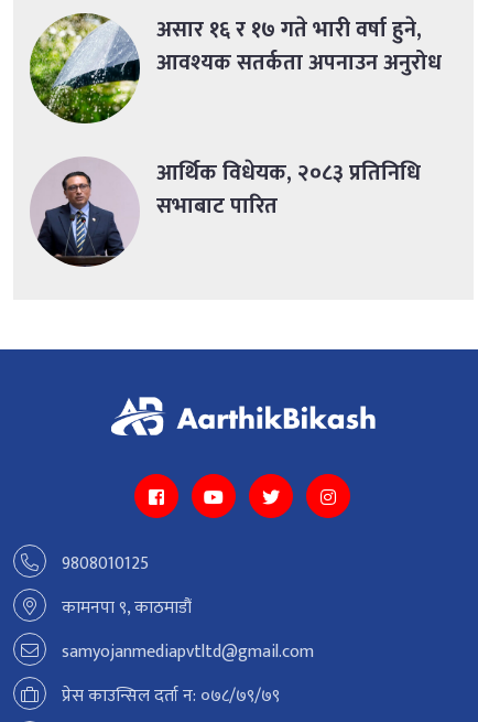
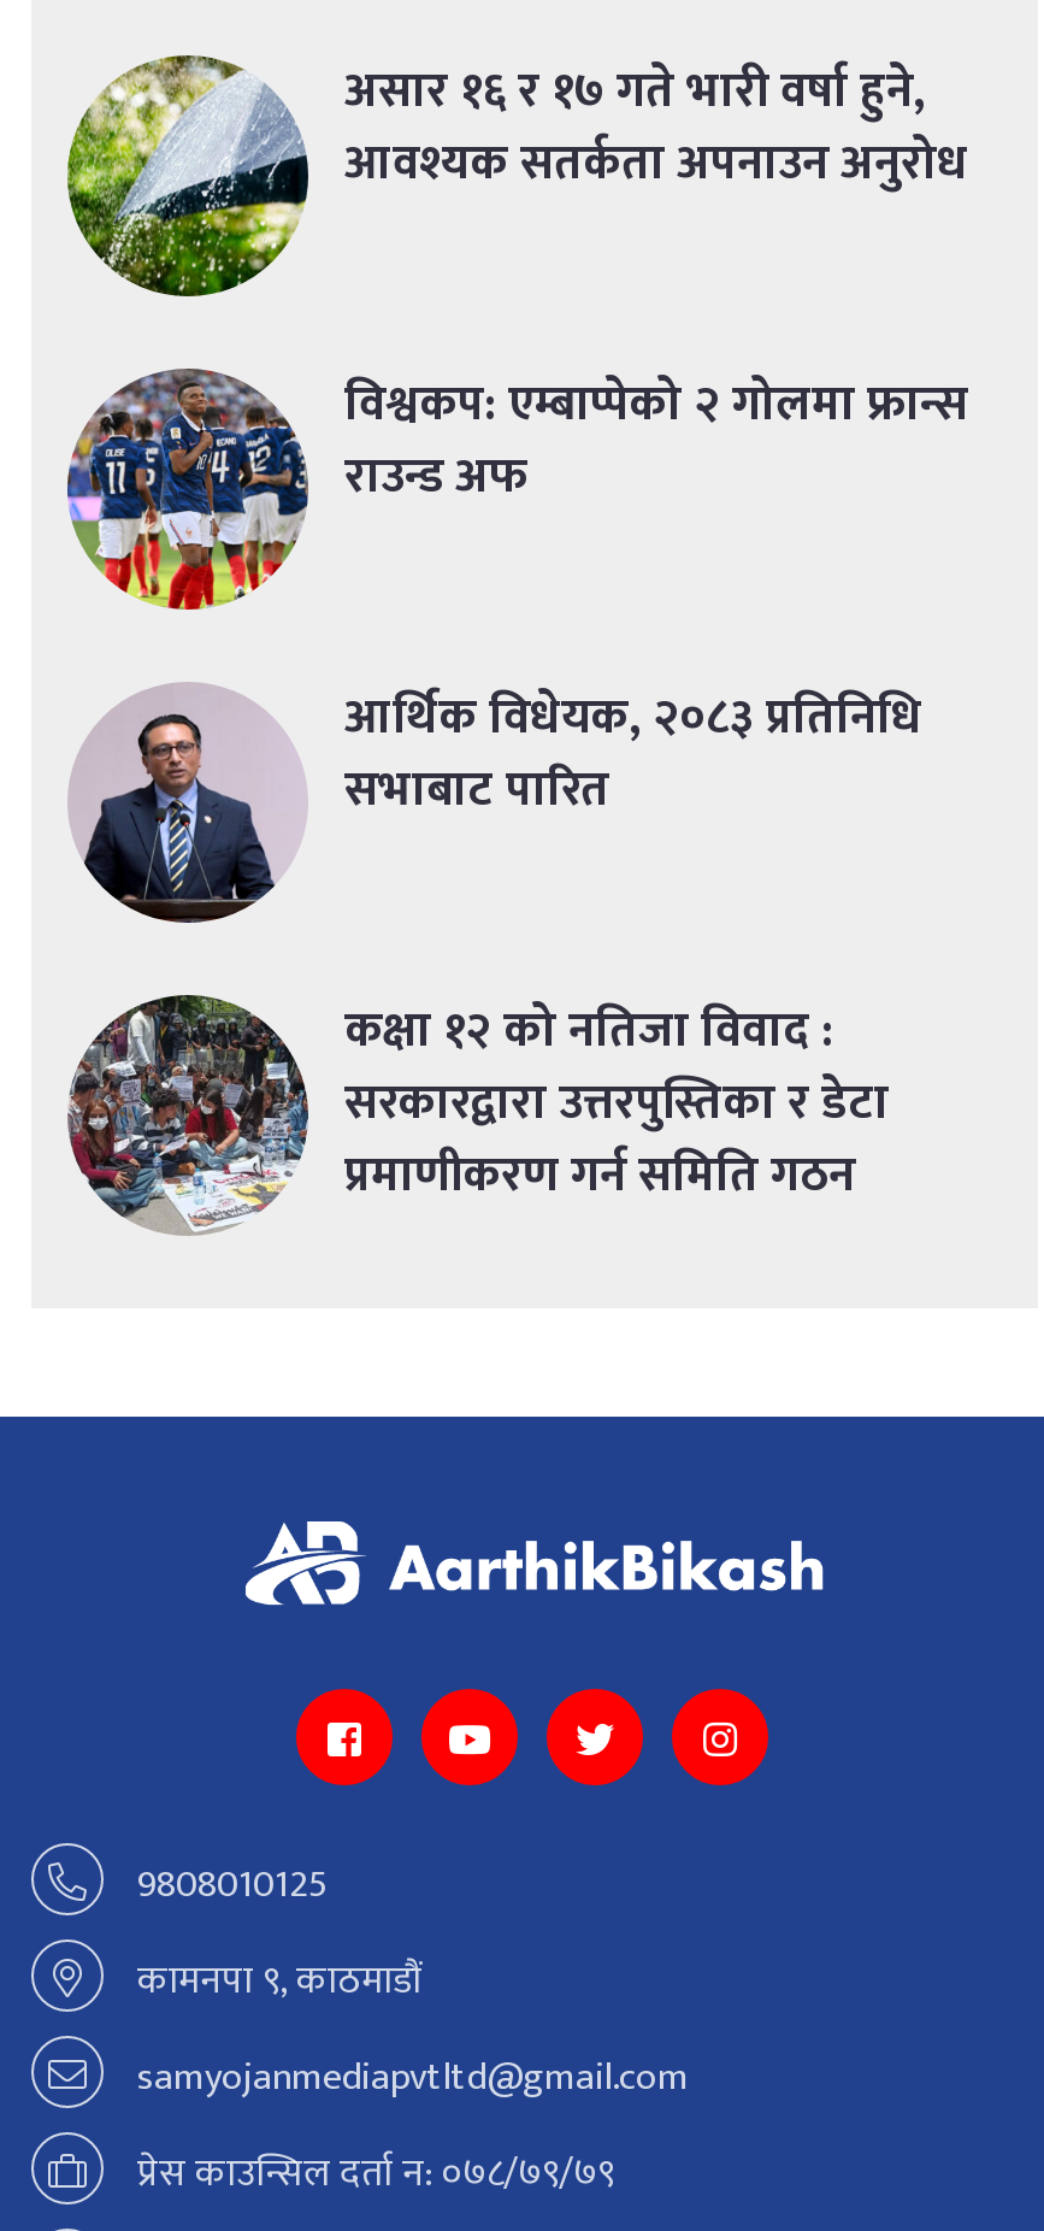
+ [image]
+ विश्वकप: एम्बाप्पेको २ गोलमा फ्रान्स
+ राउन्ड अफ

+ [image]
+ कक्षा १२ को नतिजा विवाद :
+ सरकारद्वारा उत्तरपुस्तिका र डेटा
+ प्रमाणीकरण गर्न समिति गठन
